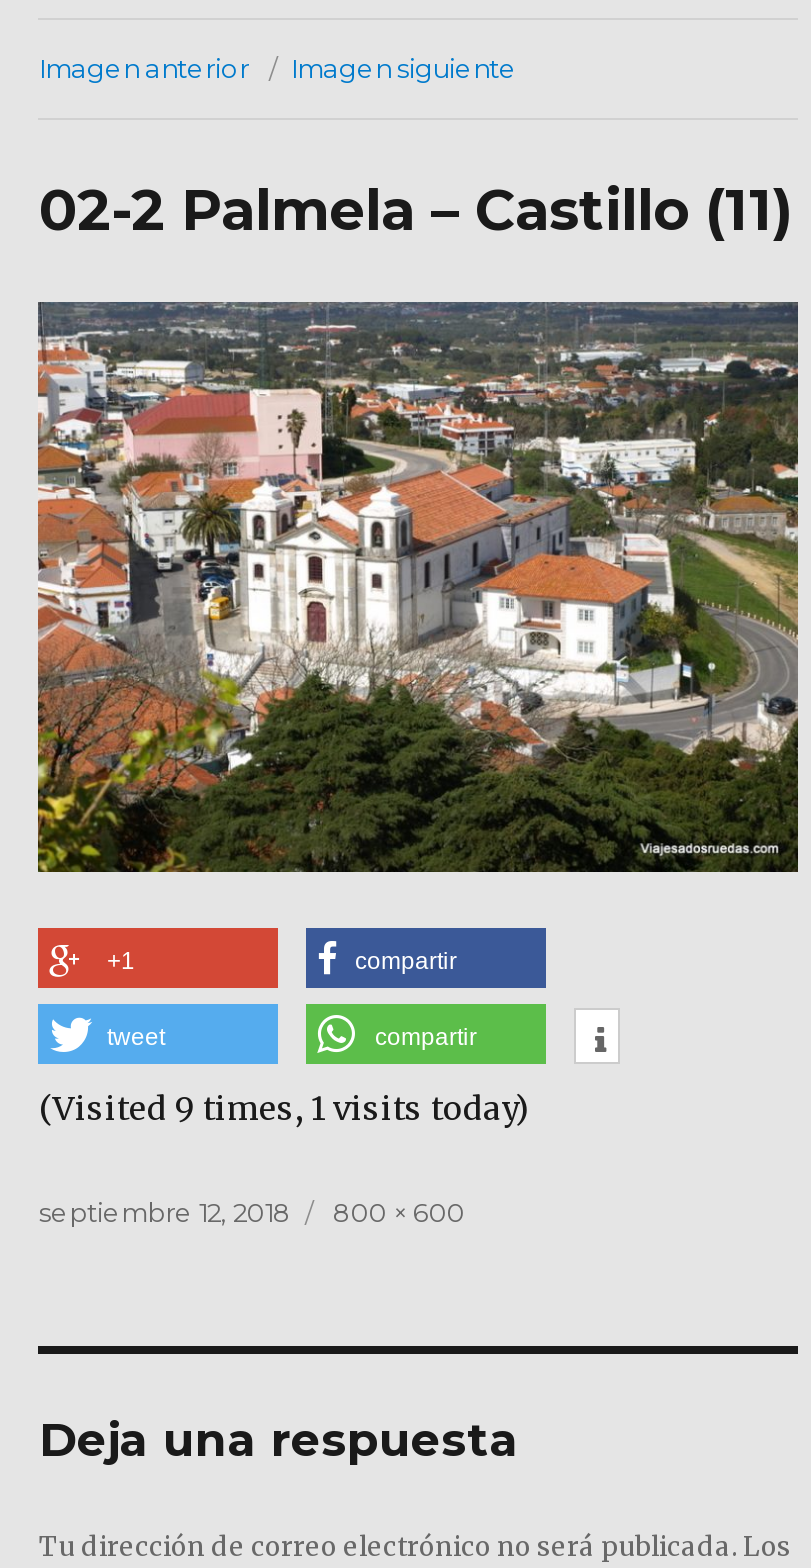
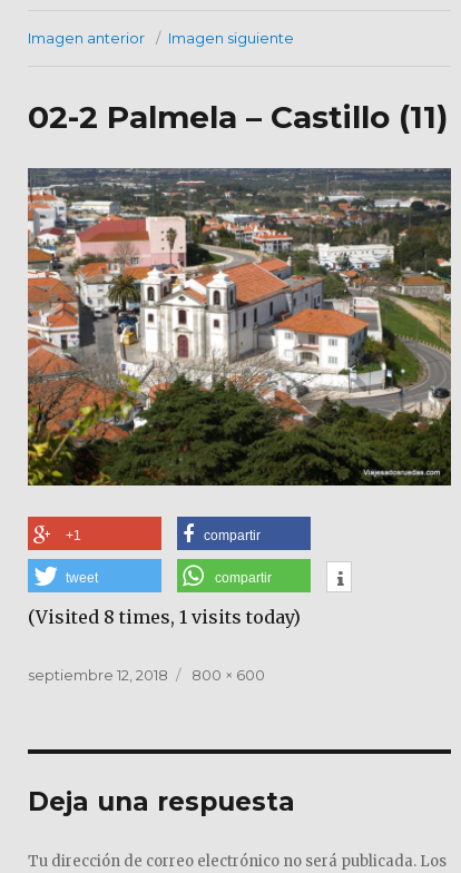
- (Visited 9 times, 1 visits today)
+ (Visited 8 times, 1 visits today)
